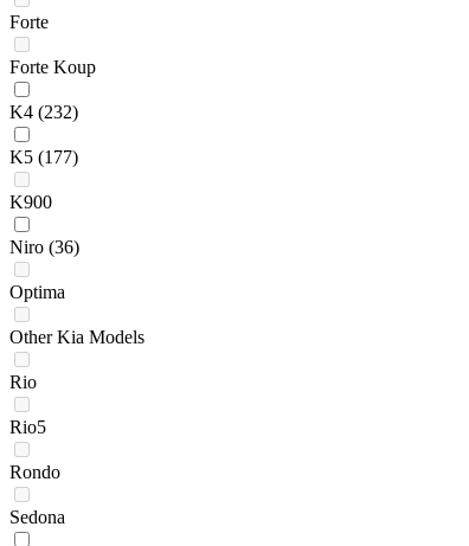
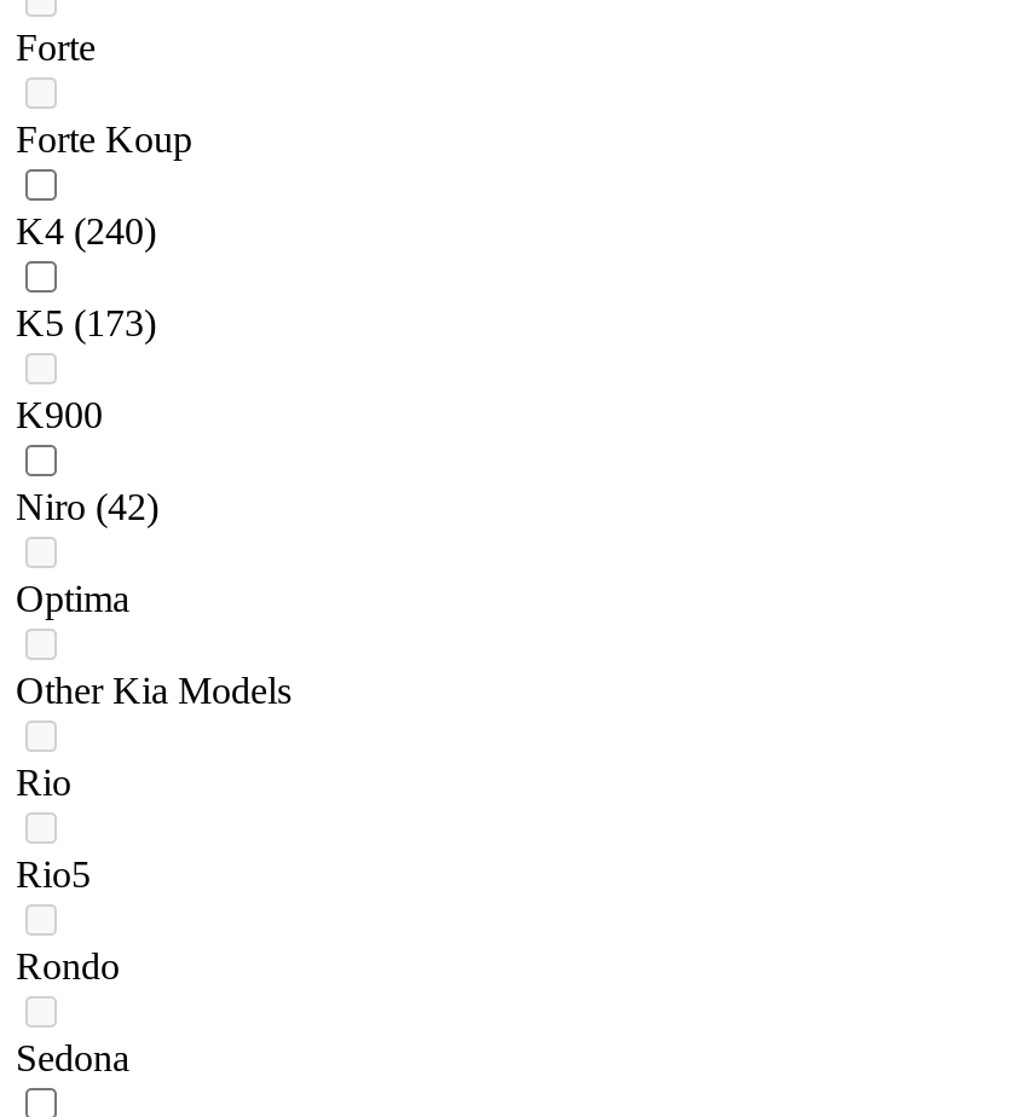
- K4 (232)
+ K4 (240)

- K5 (177)
+ K5 (173)

- Niro (36)
+ Niro (42)
